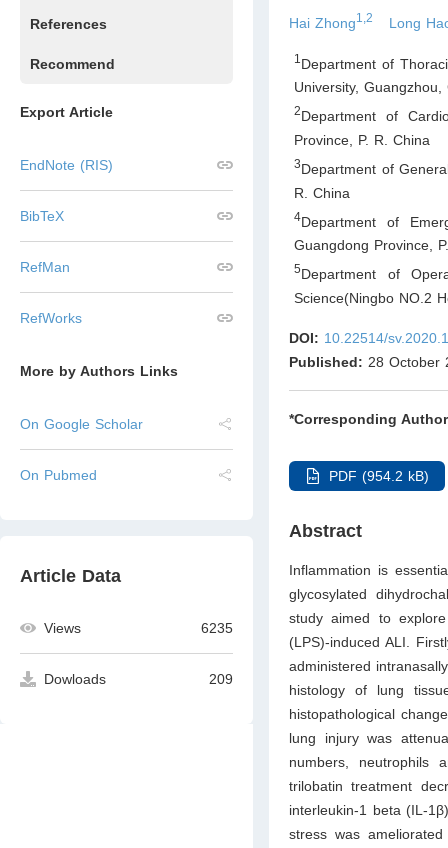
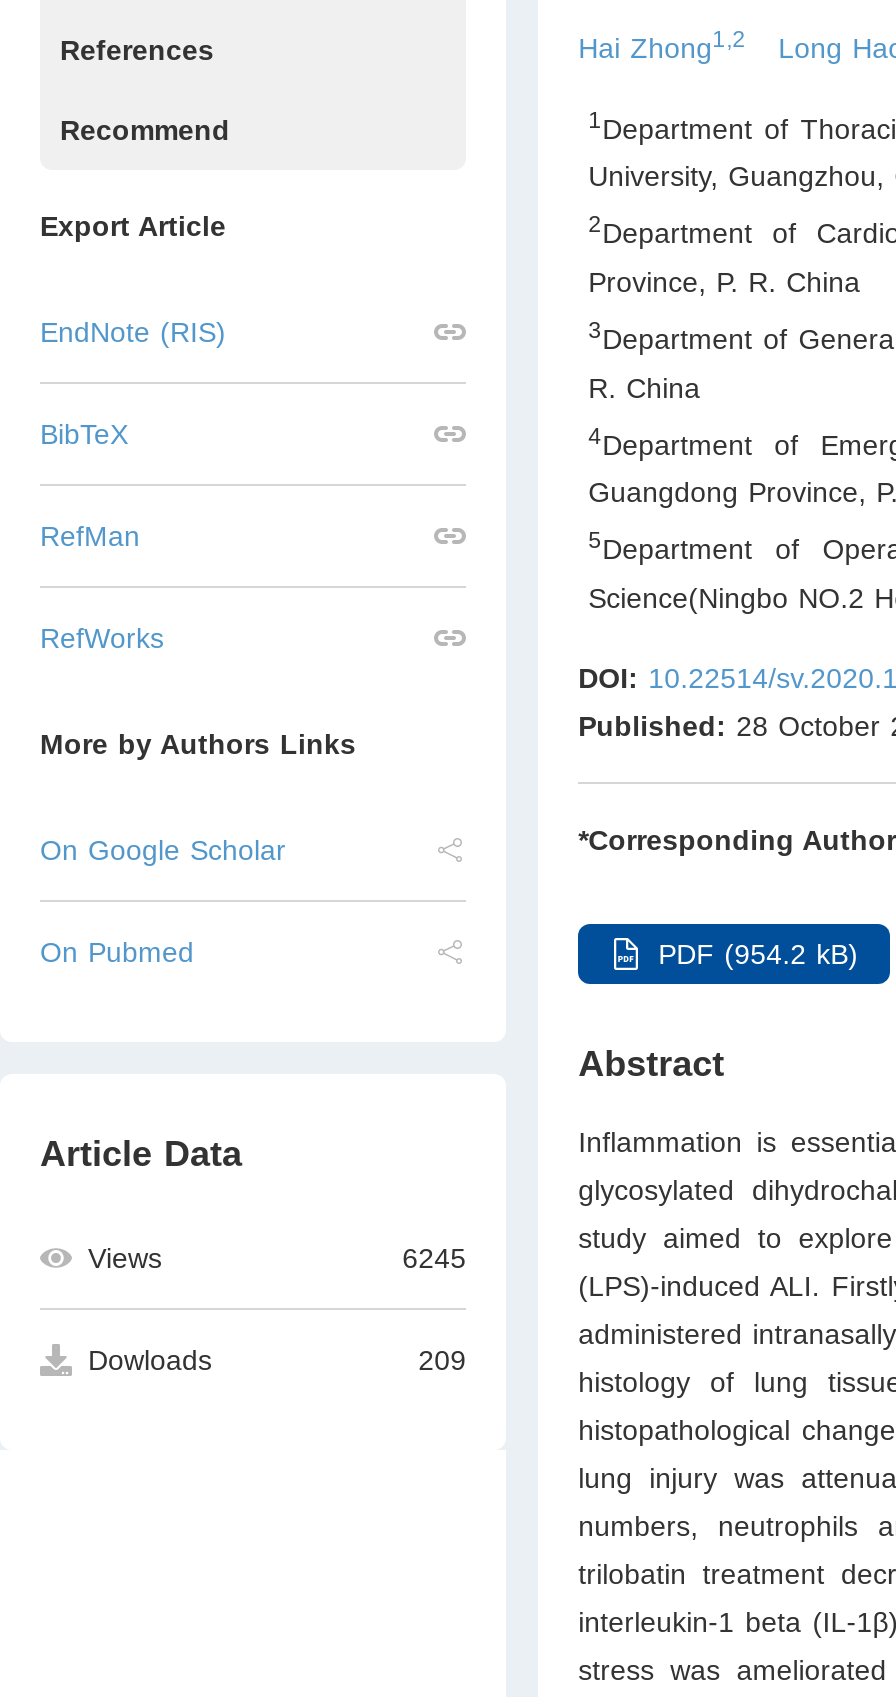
- 6235
+ 6245
